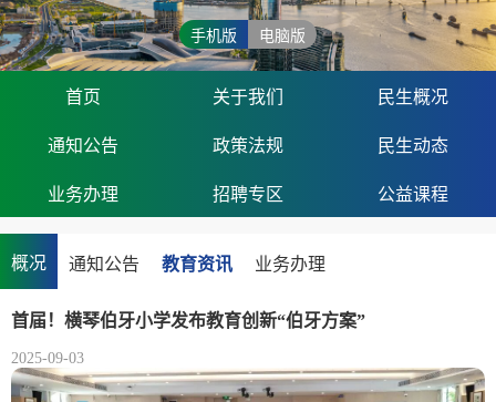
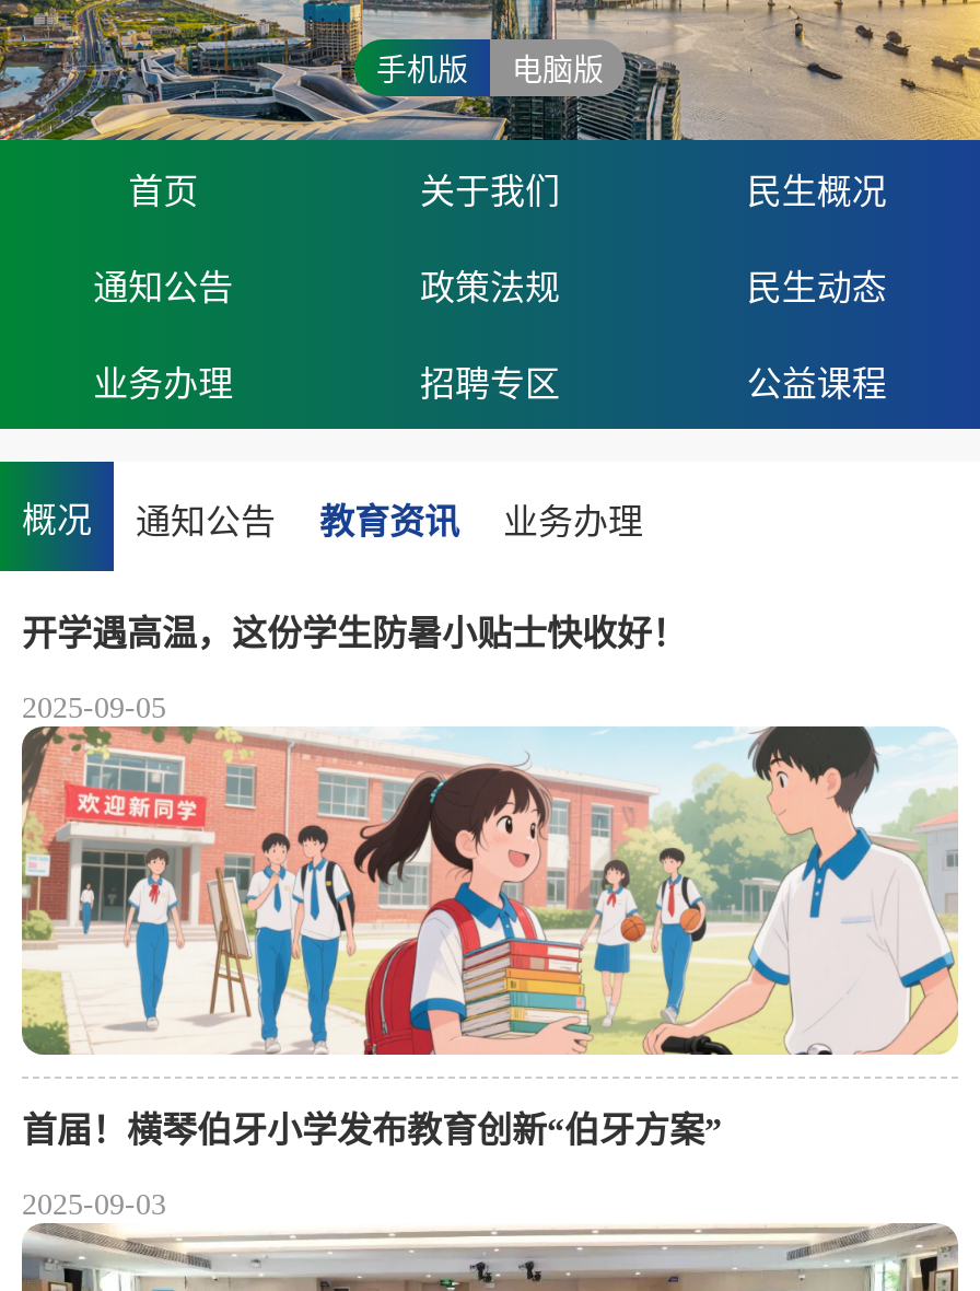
+ [image]
+ 开学遇高温，这份学生防暑小贴士快收好！
+ 2025-09-05
